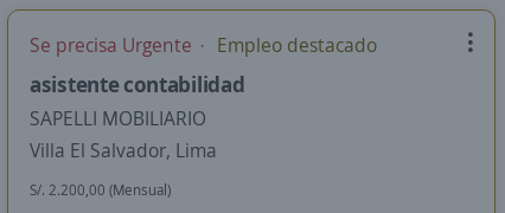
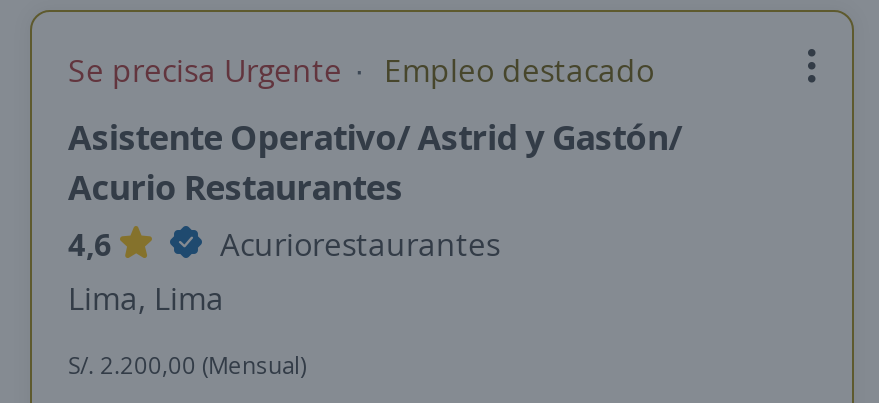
- asistente contabilidad
- SAPELLI MOBILIARIO
- Villa El Salvador, Lima
+ Asistente Operativo/ Astrid y Gastón/
+ Acurio Restaurantes
+ 4,6
+ Acuriorestaurantes
+ Lima, Lima
